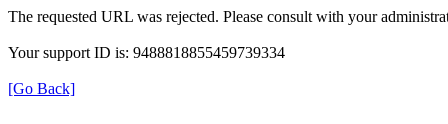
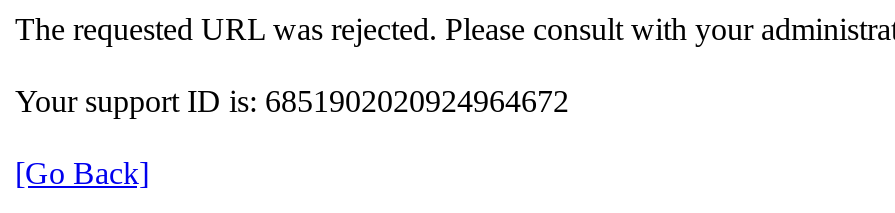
- Your support ID is: 9488818855459739334
+ Your support ID is: 6851902020924964672
